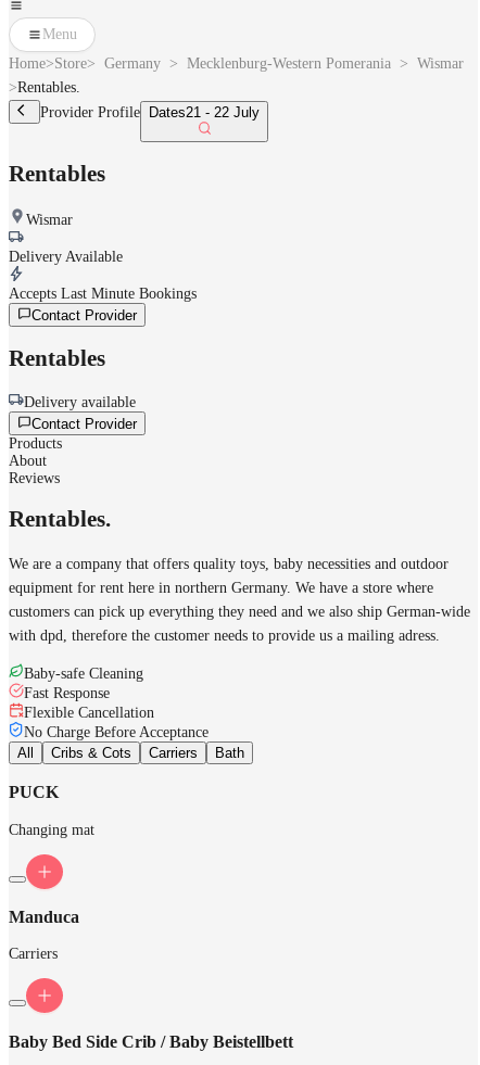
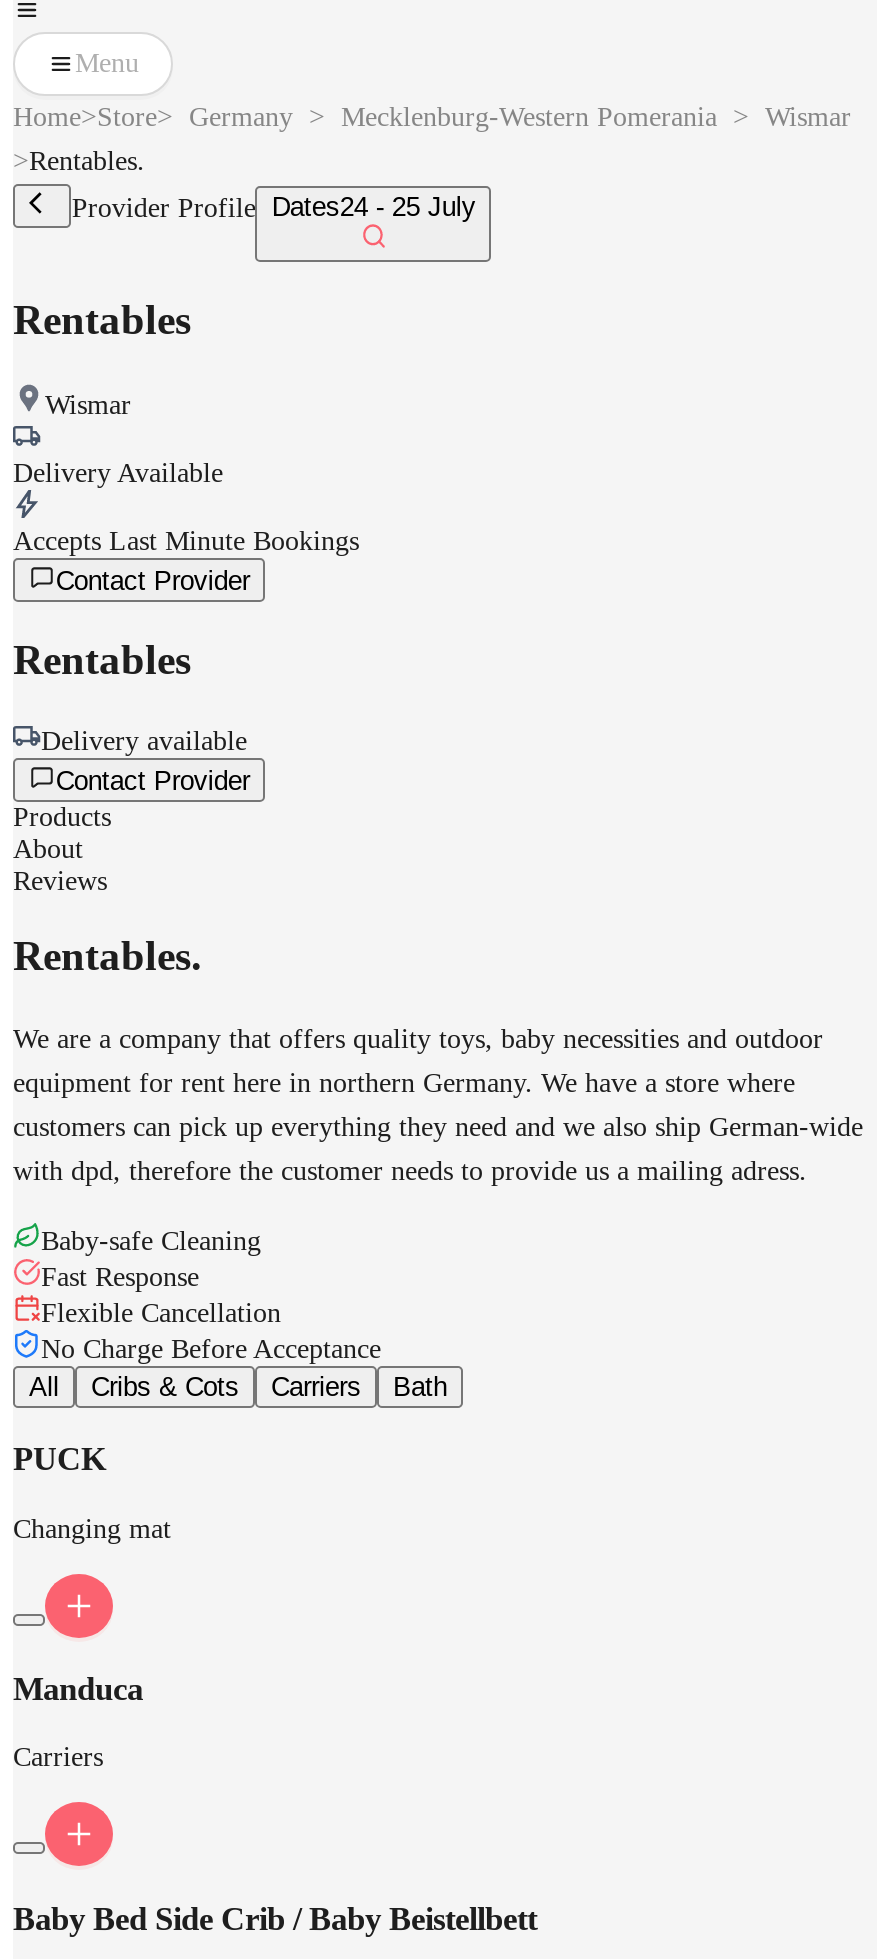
- Provider Profile Dates21 - 22 July
+ Provider Profile Dates24 - 25 July
